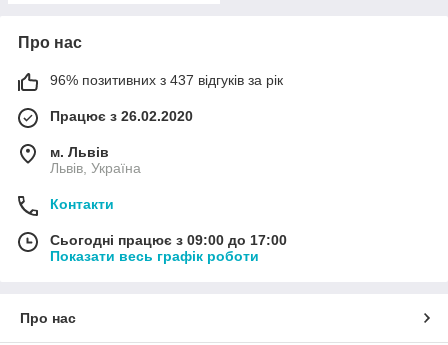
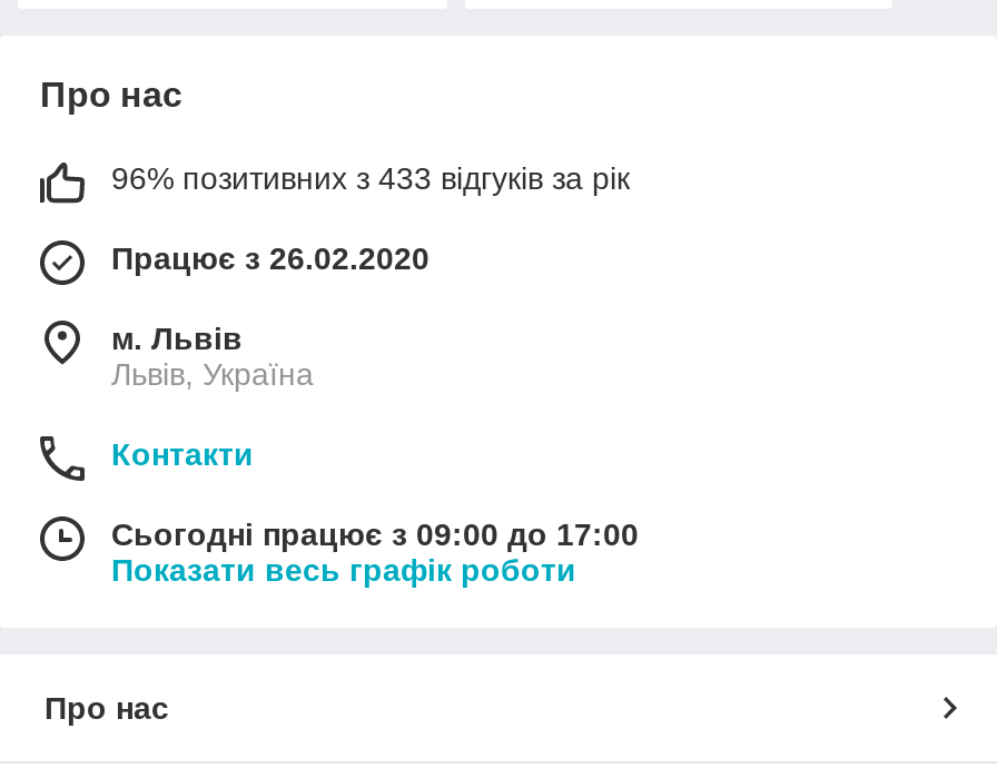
- 96% позитивних з 437 відгуків за рік
+ 96% позитивних з 433 відгуків за рік
